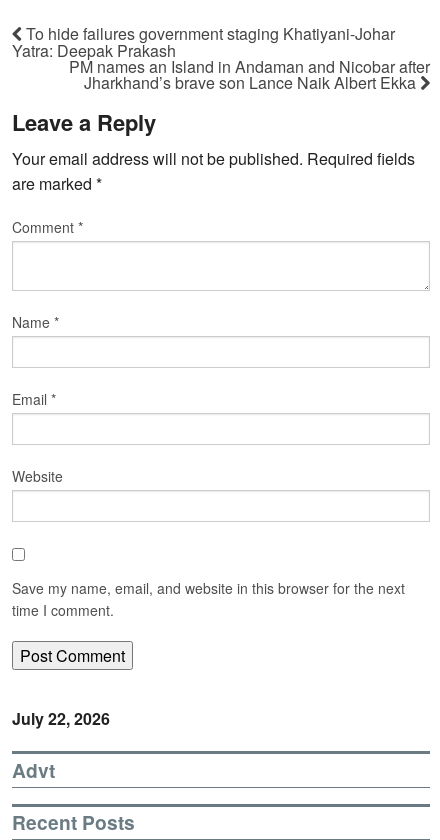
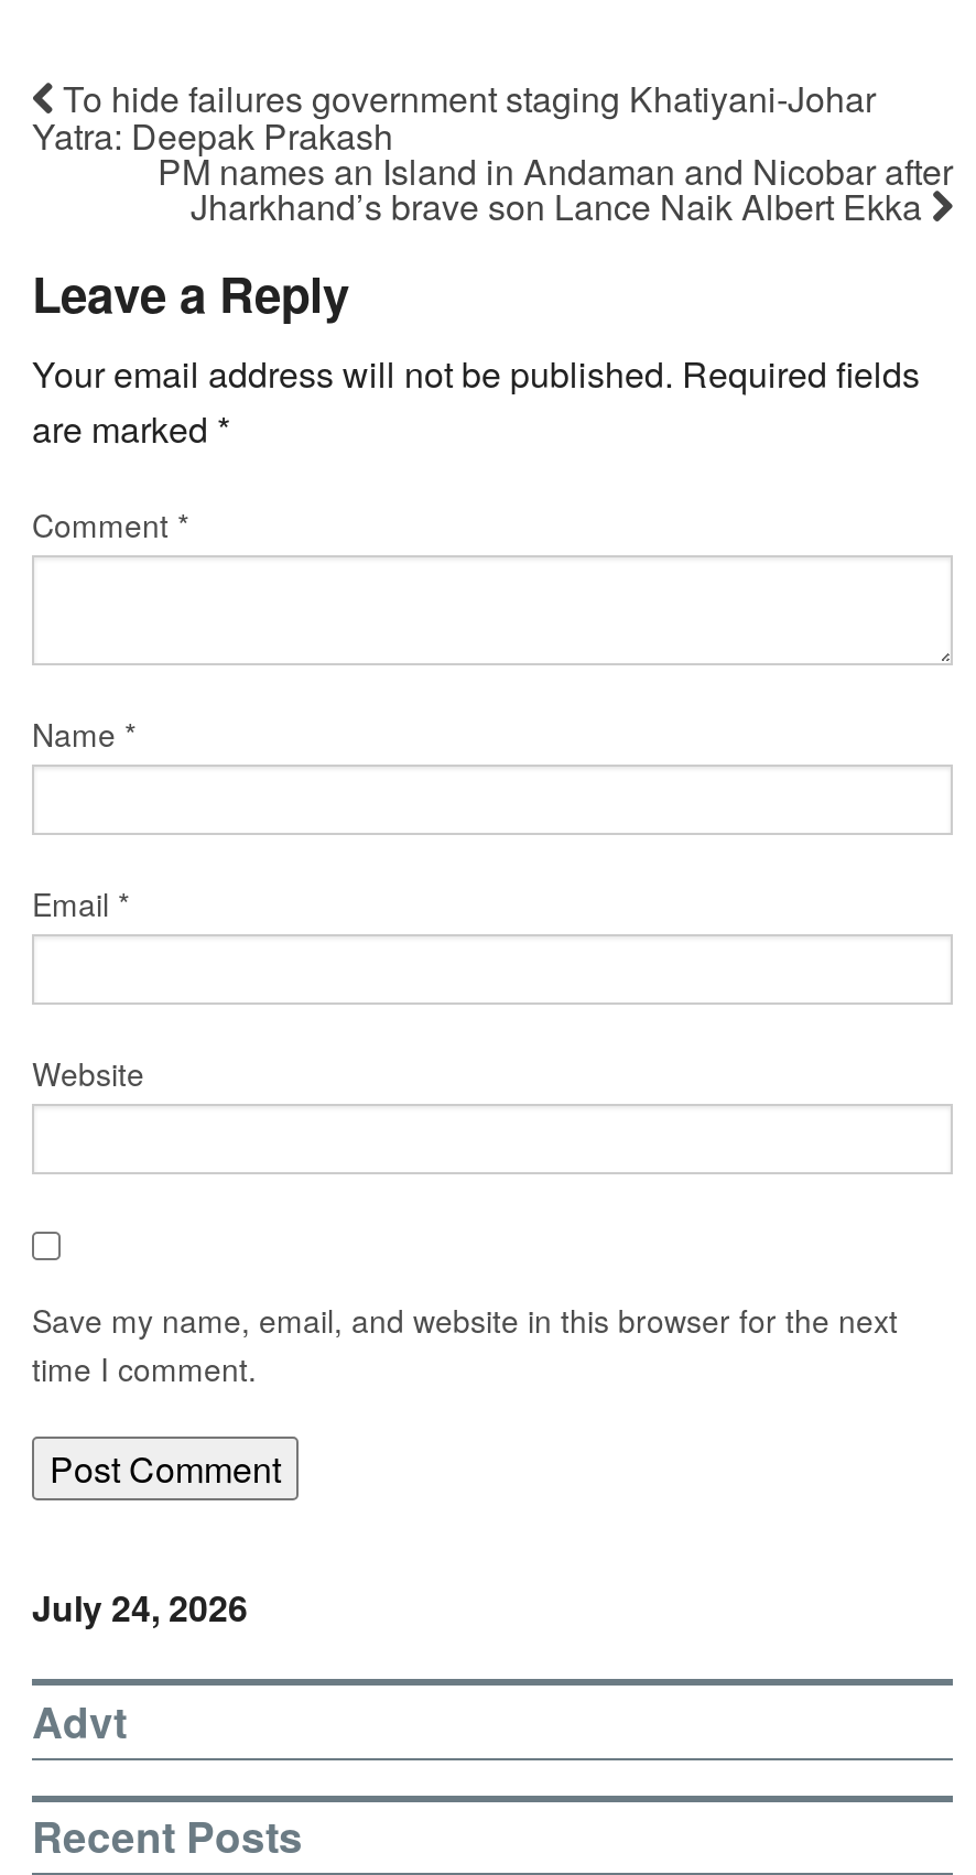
- July 22, 2026
+ July 24, 2026
